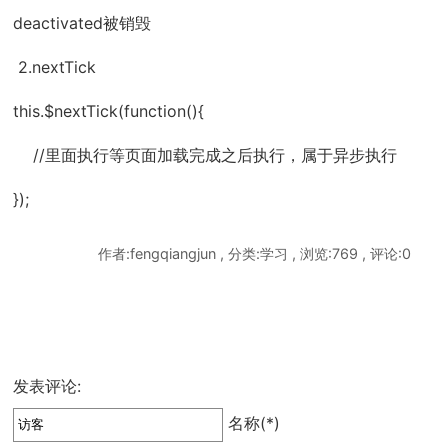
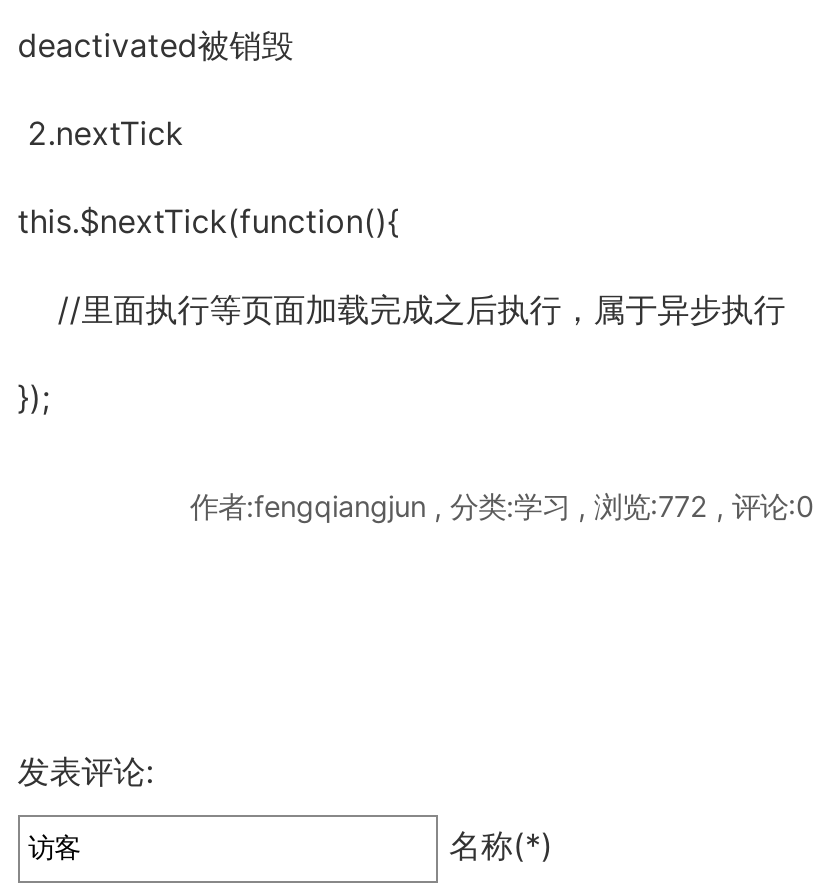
- 作者:fengqiangjun , 分类:学习 , 浏览:769 , 评论:0
+ 作者:fengqiangjun , 分类:学习 , 浏览:772 , 评论:0
